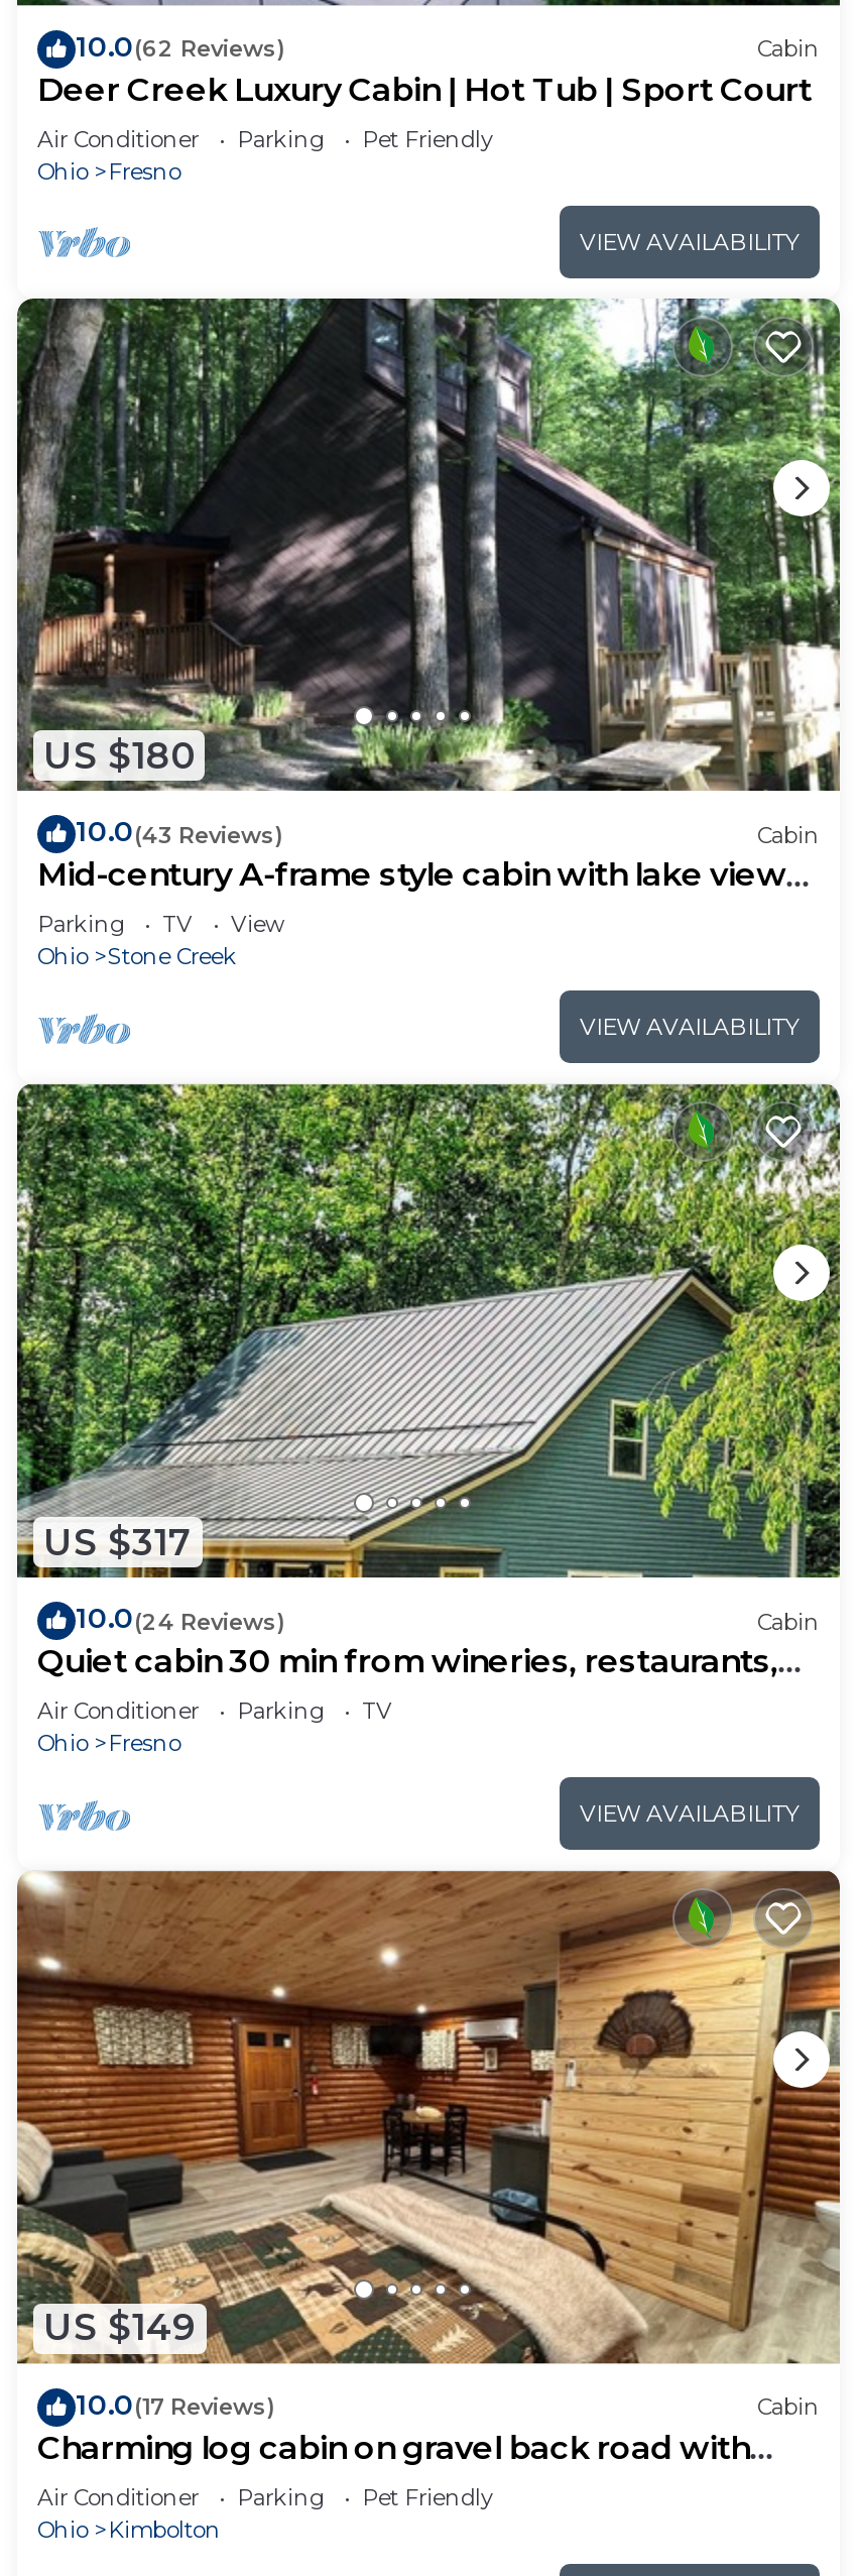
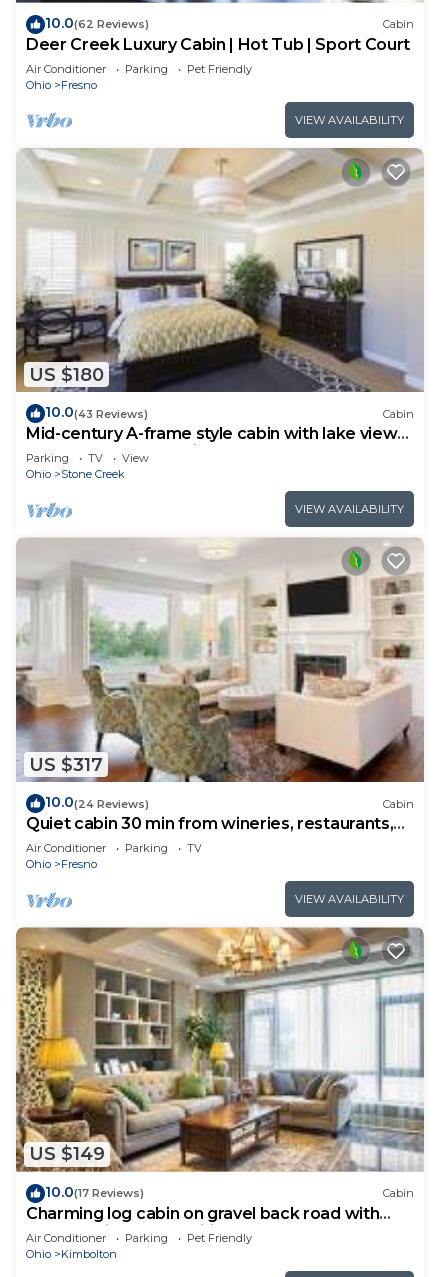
- [image]
+ [image]

- [image]
+ [image]

- [image]
+ [image]
